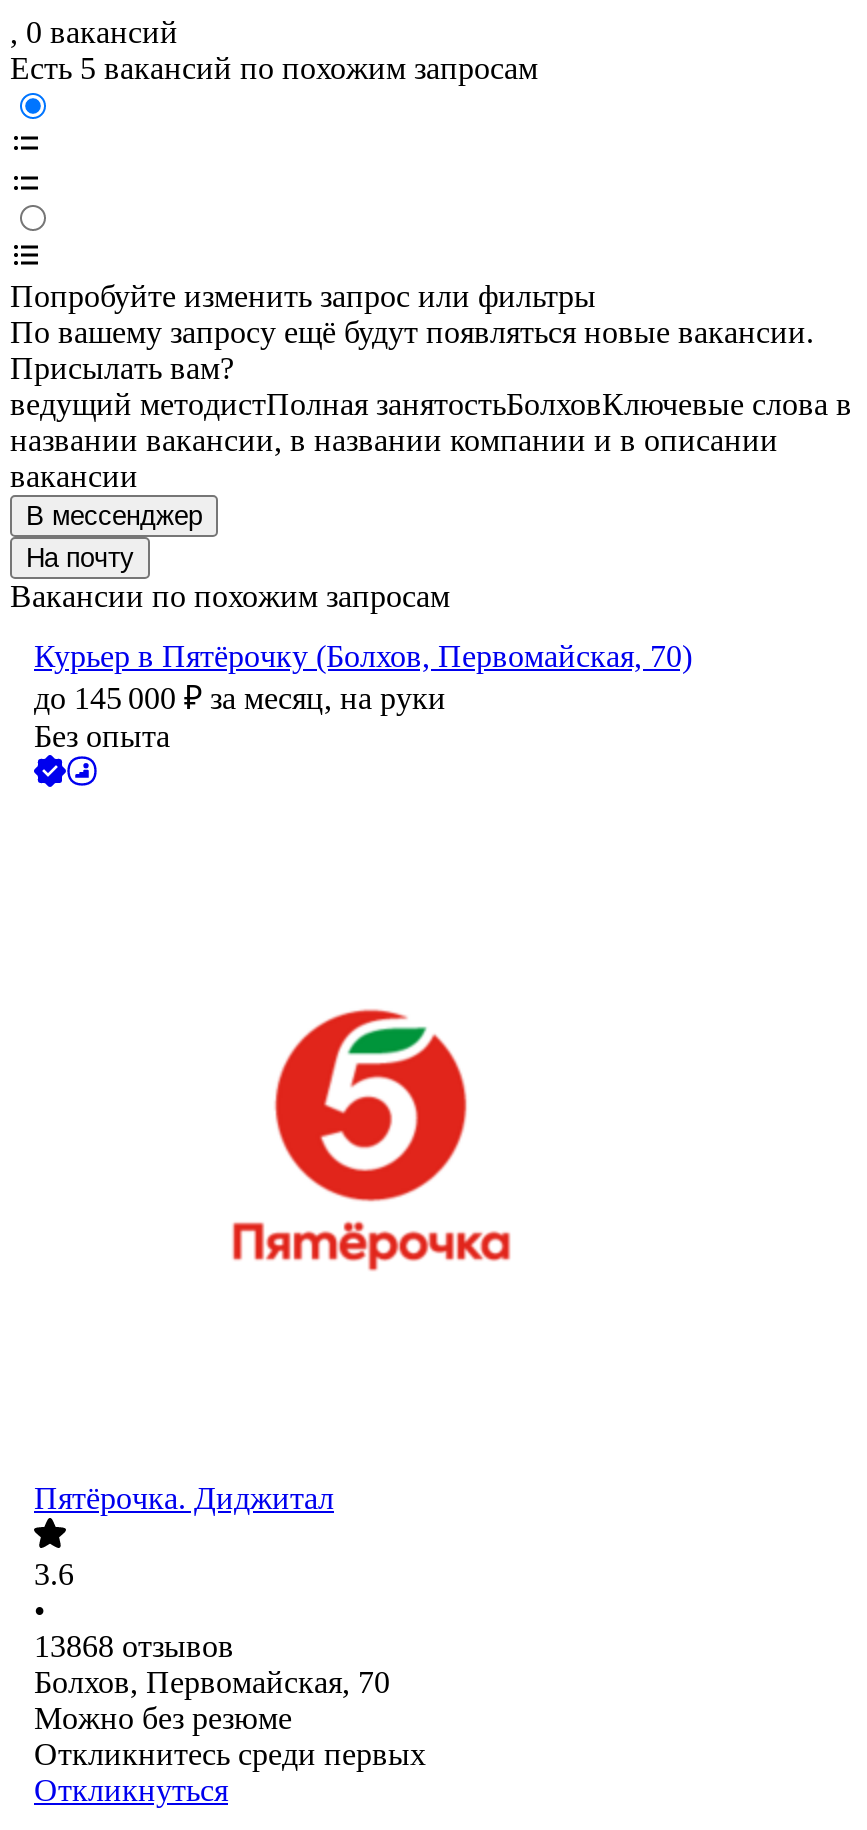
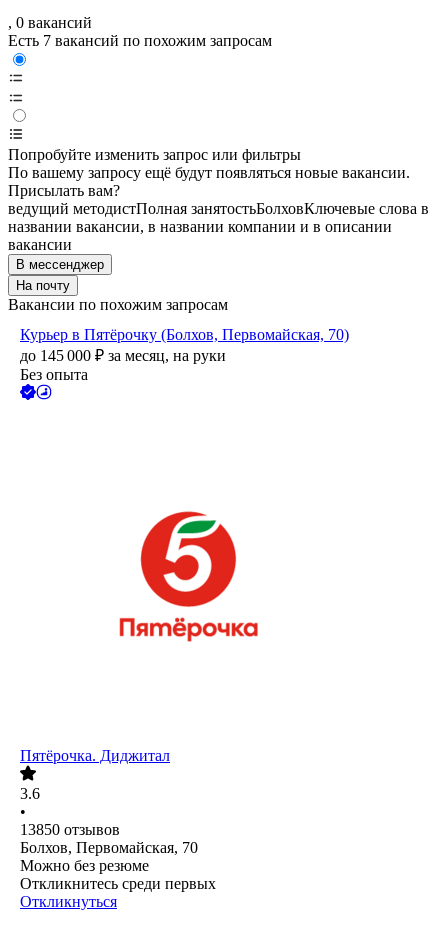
- Есть 5 вакансий по похожим запросам
+ Есть 7 вакансий по похожим запросам

- 13868 отзывов
+ 13850 отзывов
